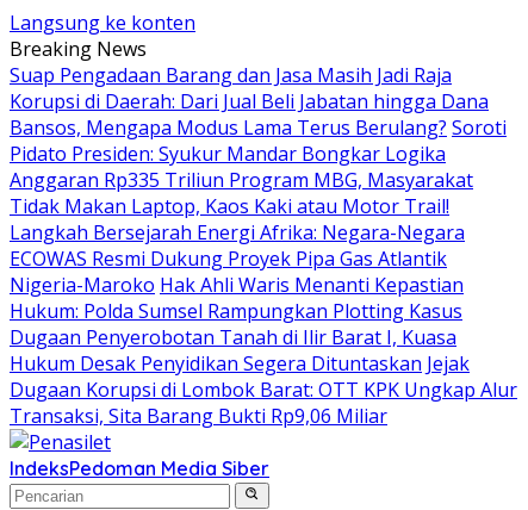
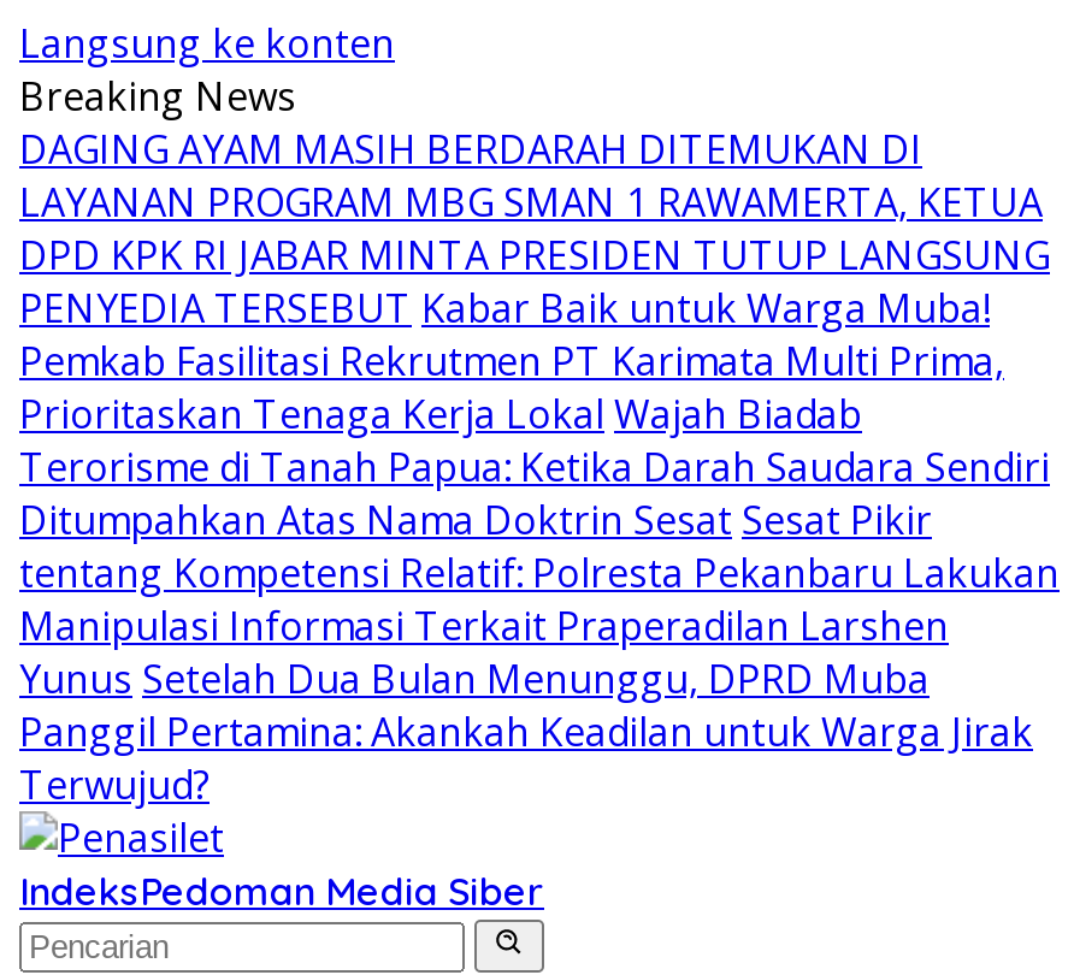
- Suap Pengadaan Barang dan Jasa Masih Jadi Raja
- Korupsi di Daerah: Dari Jual Beli Jabatan hingga Dana
- Bansos, Mengapa Modus Lama Terus Berulang? Soroti
- Pidato Presiden: Syukur Mandar Bongkar Logika
- Anggaran Rp335 Triliun Program MBG, Masyarakat
- Tidak Makan Laptop, Kaos Kaki atau Motor Trail!
- Langkah Bersejarah Energi Afrika: Negara-Negara
- ECOWAS Resmi Dukung Proyek Pipa Gas Atlantik
- Nigeria-Maroko Hak Ahli Waris Menanti Kepastian
- Hukum: Polda Sumsel Rampungkan Plotting Kasus
- Dugaan Penyerobotan Tanah di Ilir Barat I, Kuasa
- Hukum Desak Penyidikan Segera Dituntaskan Jejak
- Dugaan Korupsi di Lombok Barat: OTT KPK Ungkap Alur
- Transaksi, Sita Barang Bukti Rp9,06 Miliar
+ DAGING AYAM MASIH BERDARAH DITEMUKAN DI
+ LAYANAN PROGRAM MBG SMAN 1 RAWAMERTA, KETUA
+ DPD KPK RI JABAR MINTA PRESIDEN TUTUP LANGSUNG
+ PENYEDIA TERSEBUT Kabar Baik untuk Warga Muba!
+ Pemkab Fasilitasi Rekrutmen PT Karimata Multi Prima,
+ Prioritaskan Tenaga Kerja Lokal Wajah Biadab
+ Terorisme di Tanah Papua: Ketika Darah Saudara Sendiri
+ Ditumpahkan Atas Nama Doktrin Sesat Sesat Pikir
+ tentang Kompetensi Relatif: Polresta Pekanbaru Lakukan
+ Manipulasi Informasi Terkait Praperadilan Larshen
+ Yunus Setelah Dua Bulan Menunggu, DPRD Muba
+ Panggil Pertamina: Akankah Keadilan untuk Warga Jirak
+ Terwujud?
